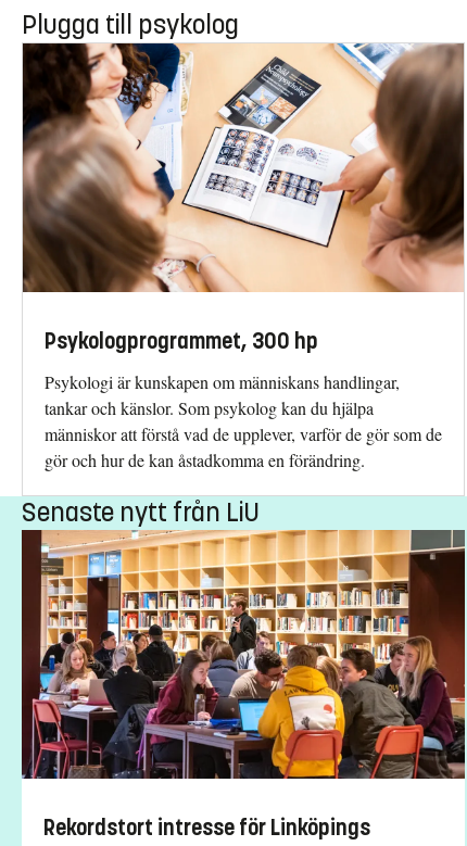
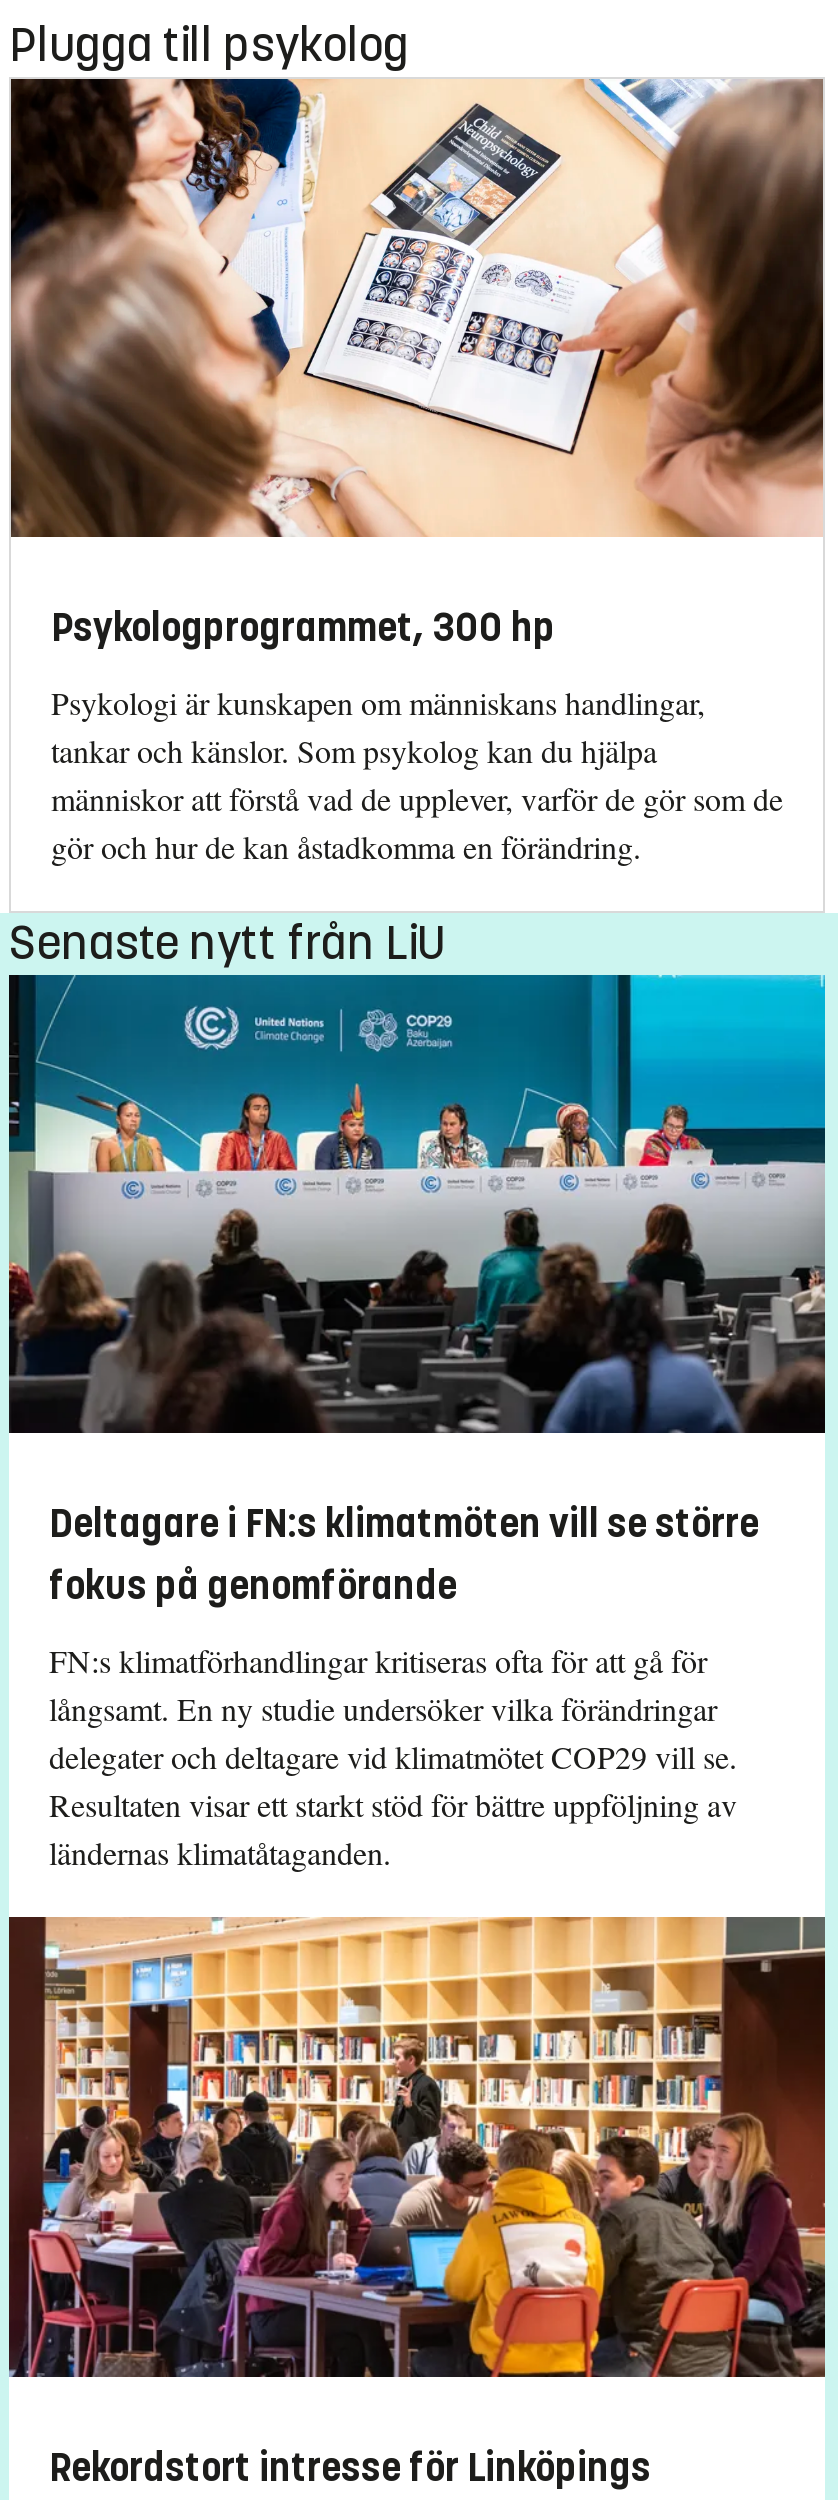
+ [image]
+ Deltagare i FN:s klimatmöten vill se större
+ fokus på genomförande
+ FN:s klimatförhandlingar kritiseras ofta för att gå för
+ långsamt. En ny studie undersöker vilka förändringar
+ delegater och deltagare vid klimatmötet COP29 vill se.
+ Resultaten visar ett starkt stöd för bättre uppföljning av
+ ländernas klimatåtaganden.
